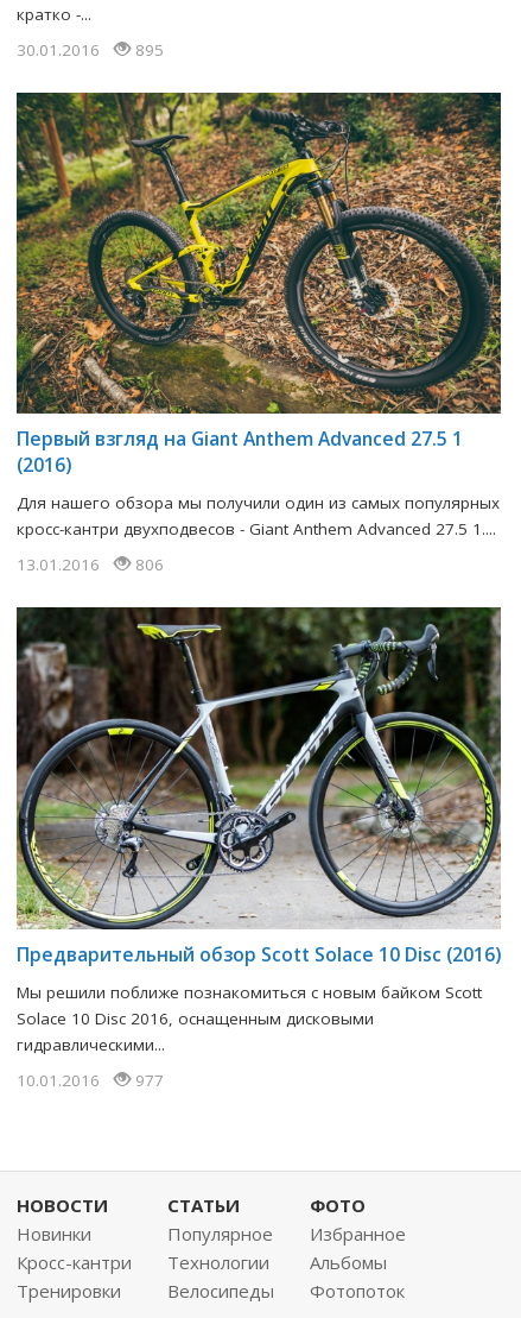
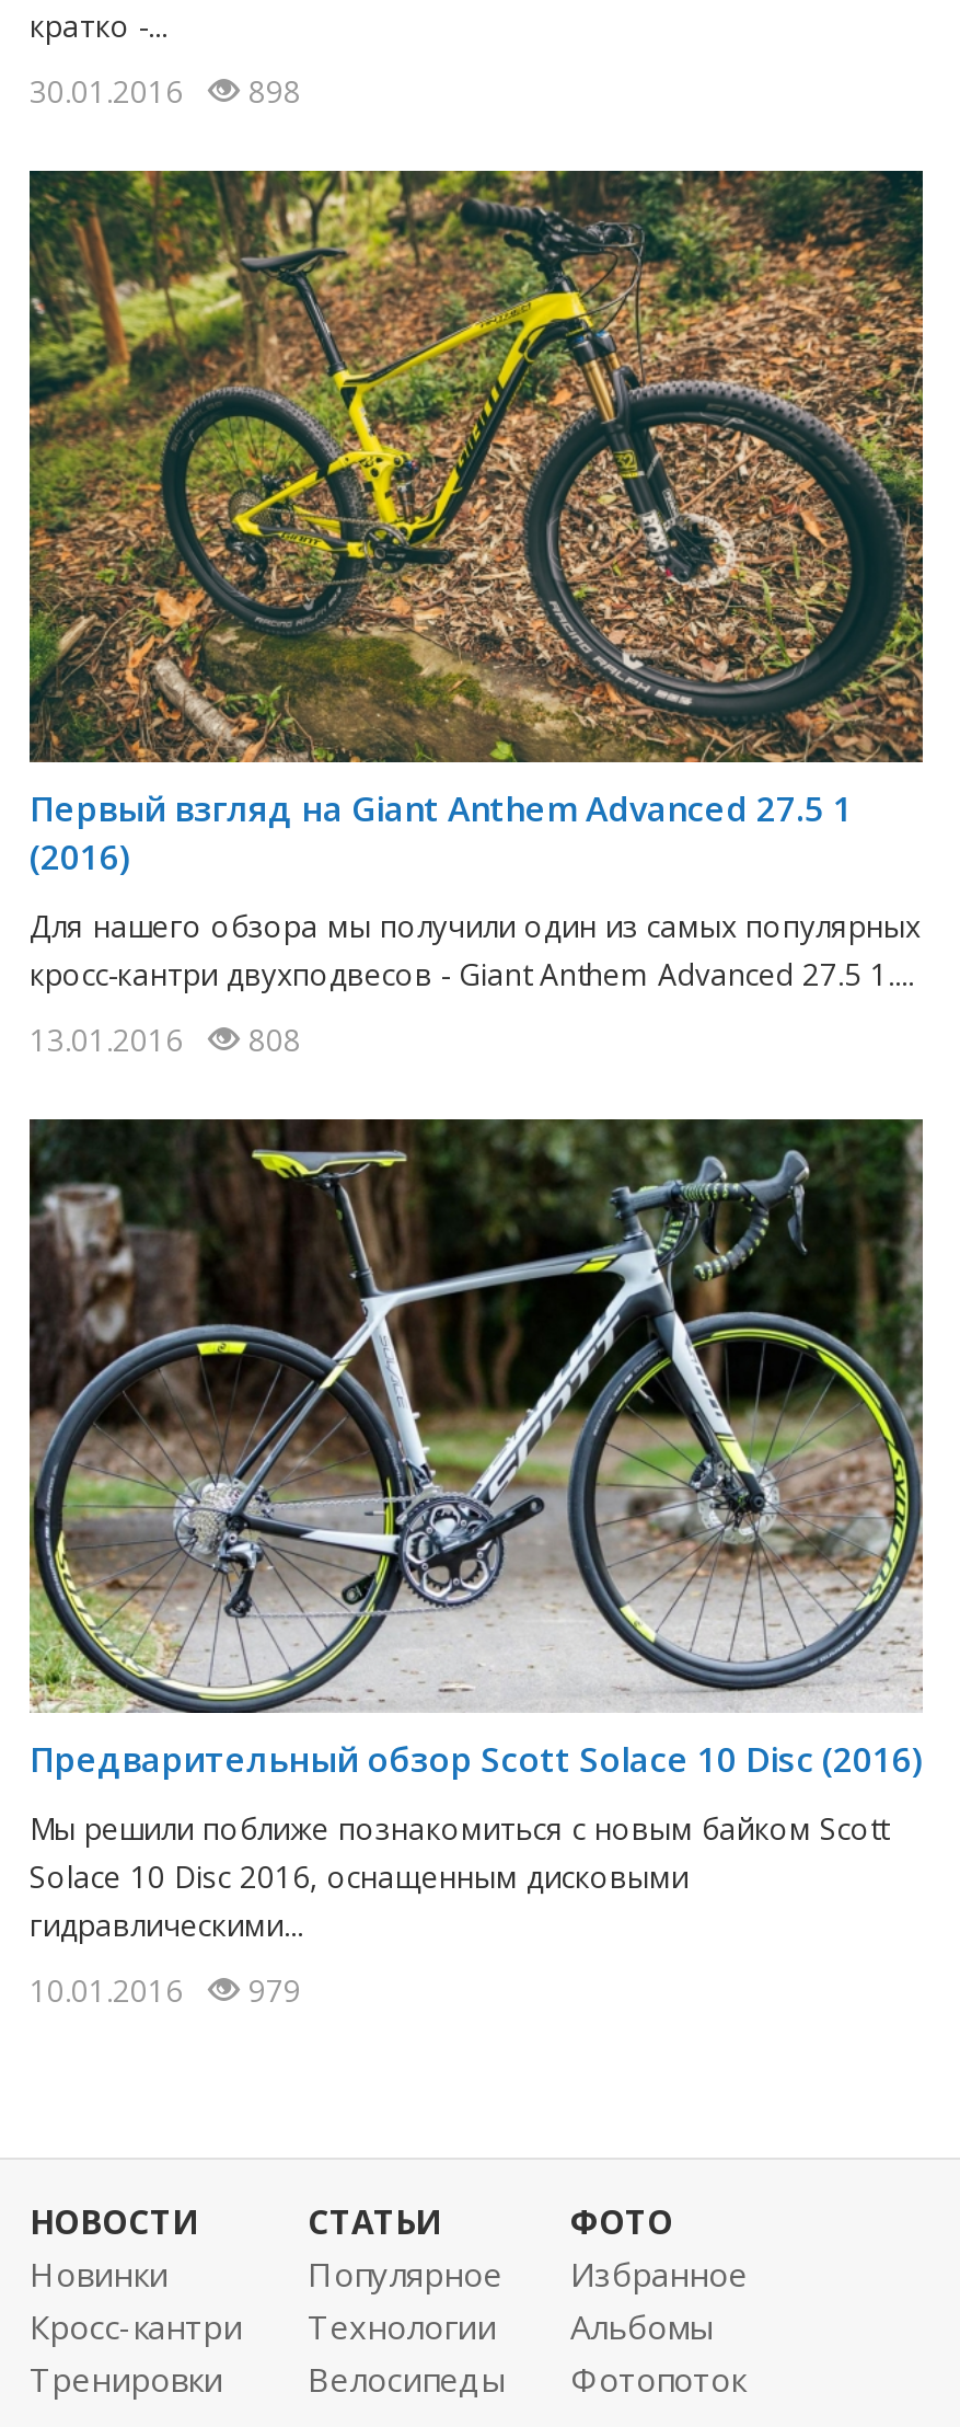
- 30.01.2016 895
+ 30.01.2016 898

- 13.01.2016 806
+ 13.01.2016 808

- 10.01.2016 977
+ 10.01.2016 979
